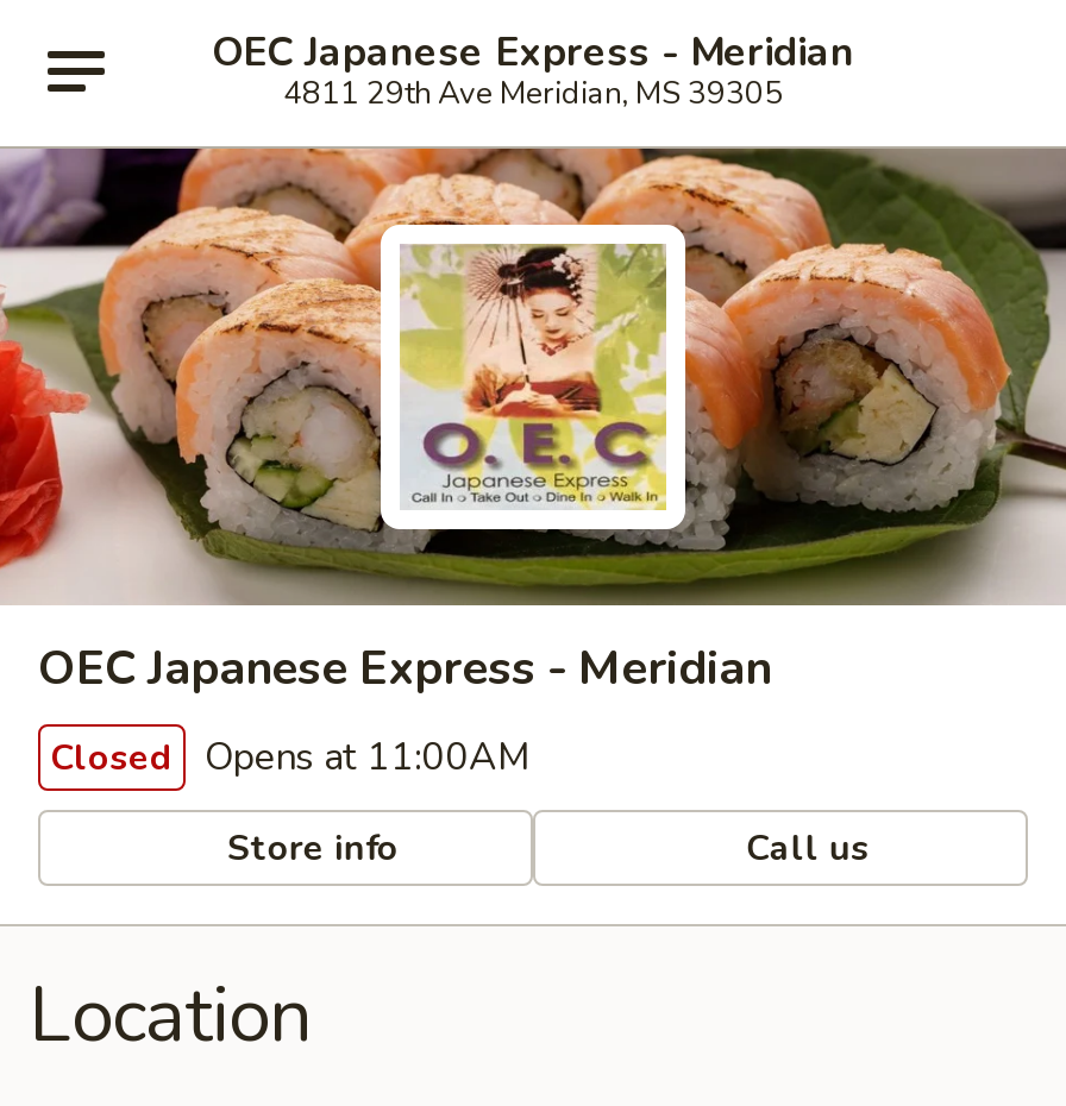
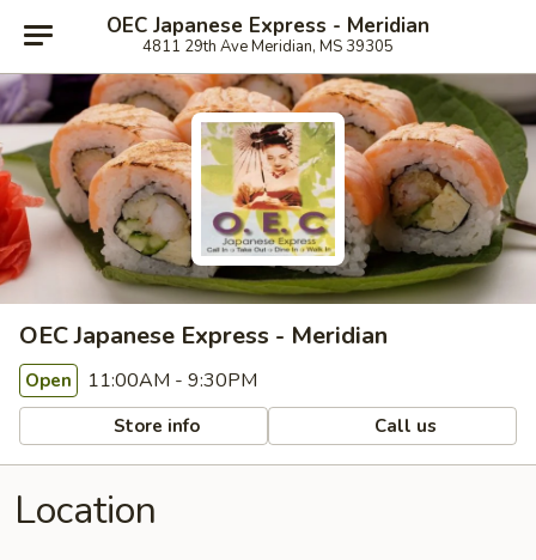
- Closed Opens at 11:00AM
+ Open 11:00AM - 9:30PM
